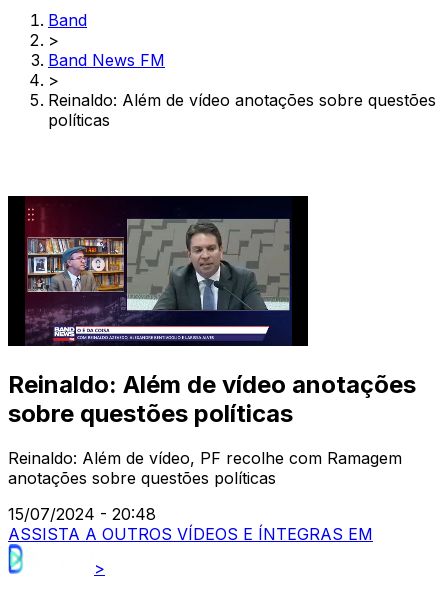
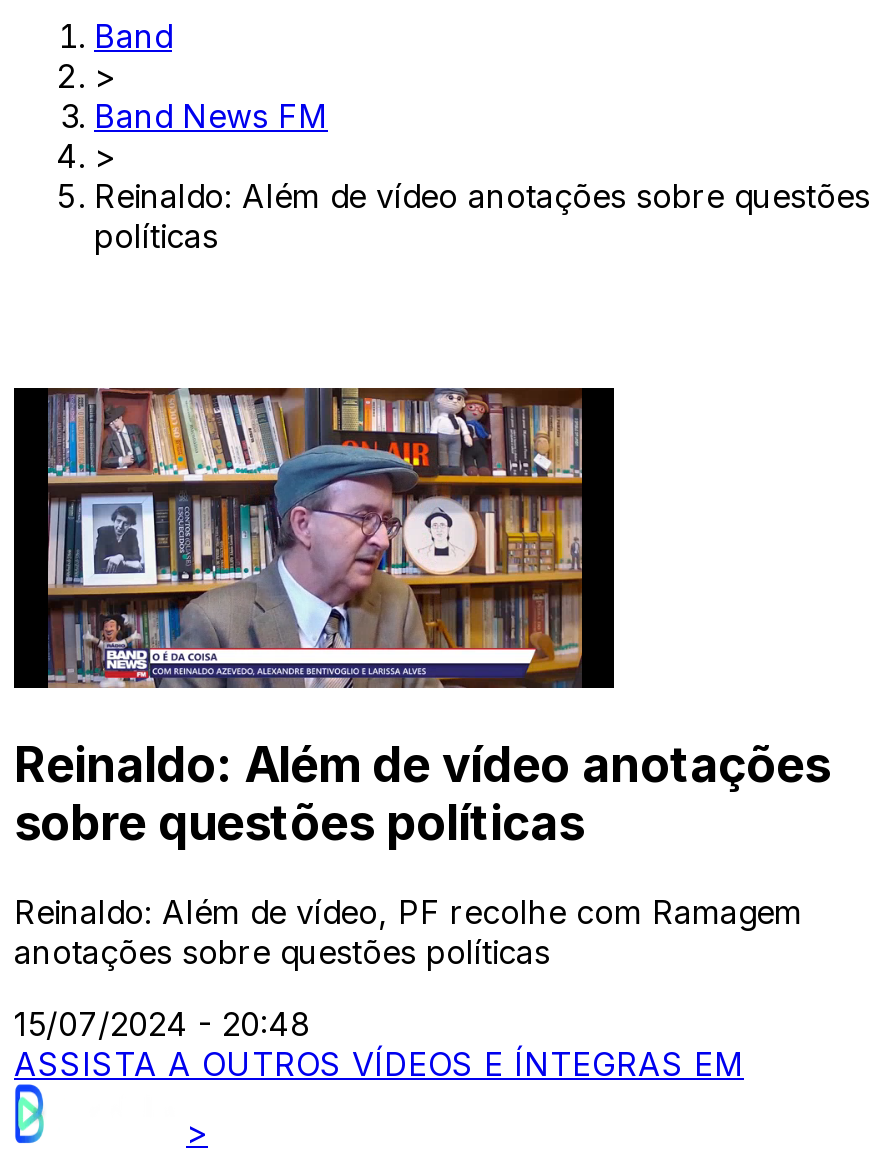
- [image]
+ [image]
